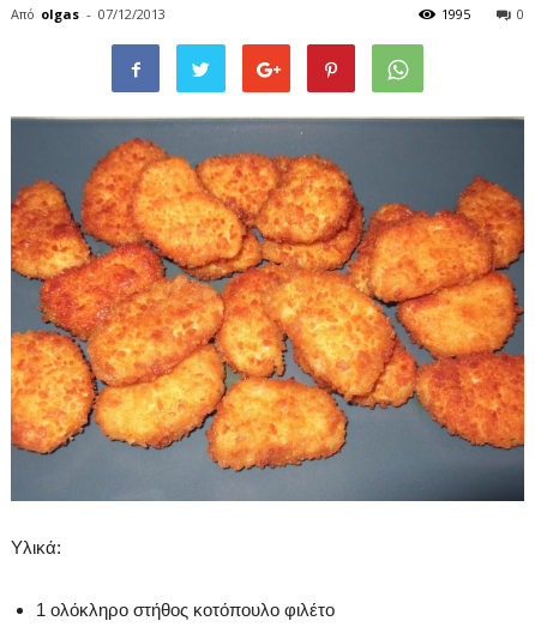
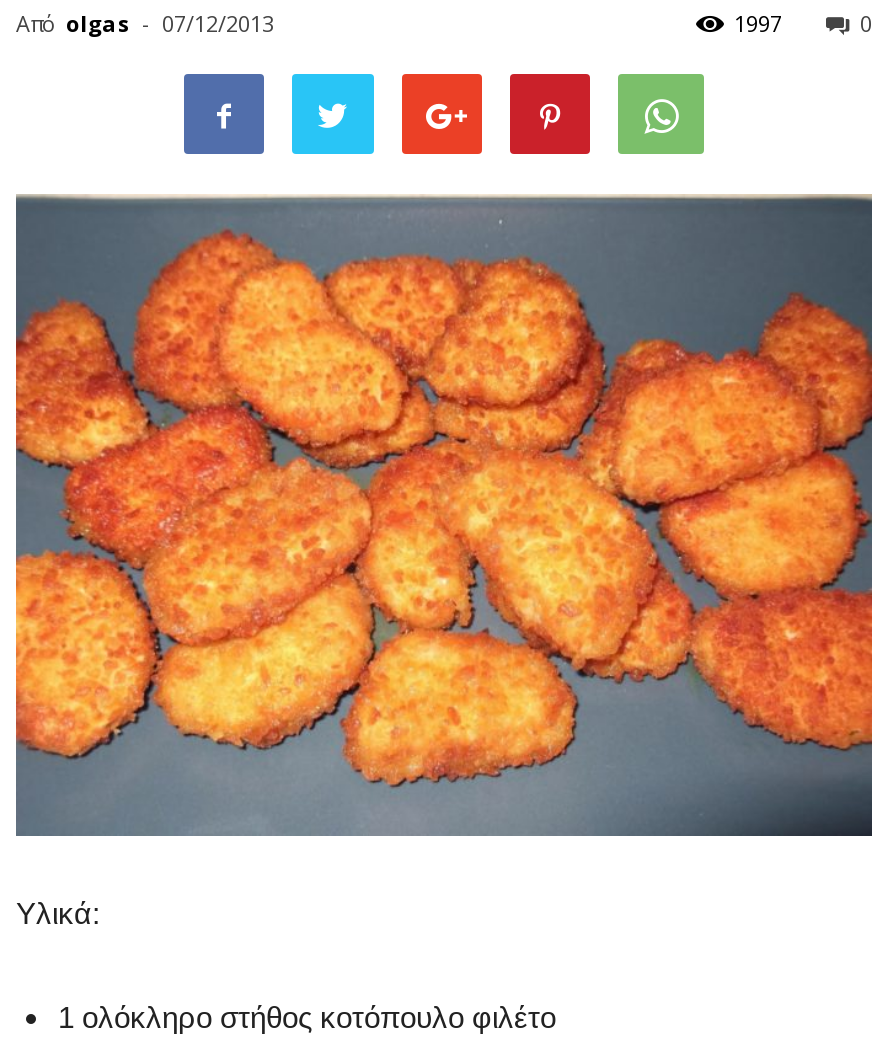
- 1995
+ 1997
